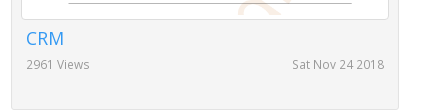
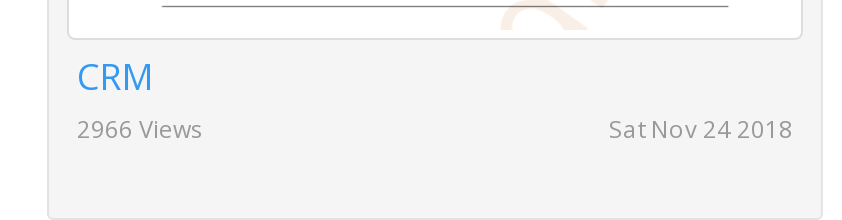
- 2961 Views
+ 2966 Views
